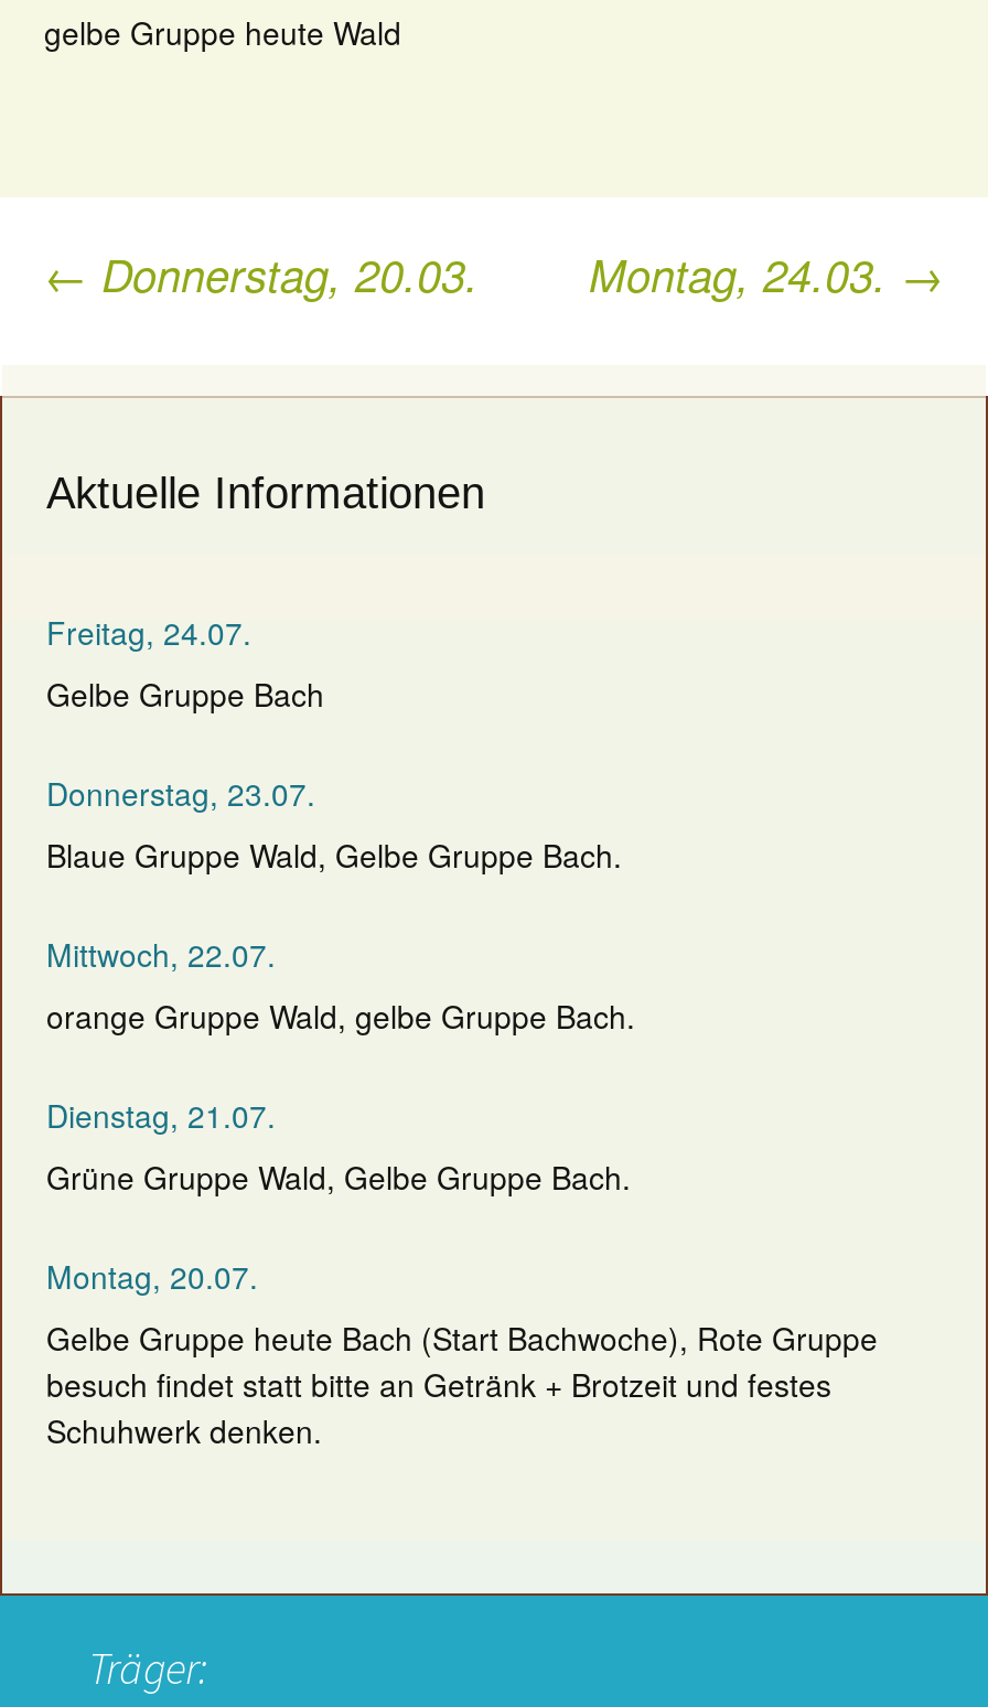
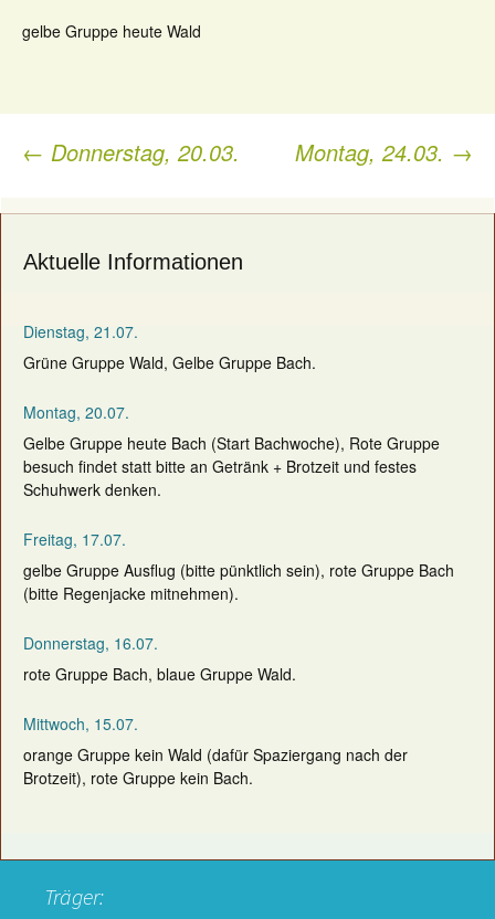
- Freitag, 24.07.
- Gelbe Gruppe Bach
- Donnerstag, 23.07.
- Blaue Gruppe Wald, Gelbe Gruppe Bach.
- Mittwoch, 22.07.
- orange Gruppe Wald, gelbe Gruppe Bach.

moved up: Dienstag, 21.07. | Grüne Gruppe Wald, Gelbe Gruppe Bach. | Montag, 20.07. | Gelbe Gruppe heute Bach (Start Bachwoche), Rote Gruppe | besuch findet statt bitte an Getränk + Brotzeit und festes | Schuhwerk denken.

+ Freitag, 17.07.
+ gelbe Gruppe Ausflug (bitte pünktlich sein), rote Gruppe Bach
+ (bitte Regenjacke mitnehmen).
+ Donnerstag, 16.07.
+ rote Gruppe Bach, blaue Gruppe Wald.
+ Mittwoch, 15.07.
+ orange Gruppe kein Wald (dafür Spaziergang nach der
+ Brotzeit), rote Gruppe kein Bach.
